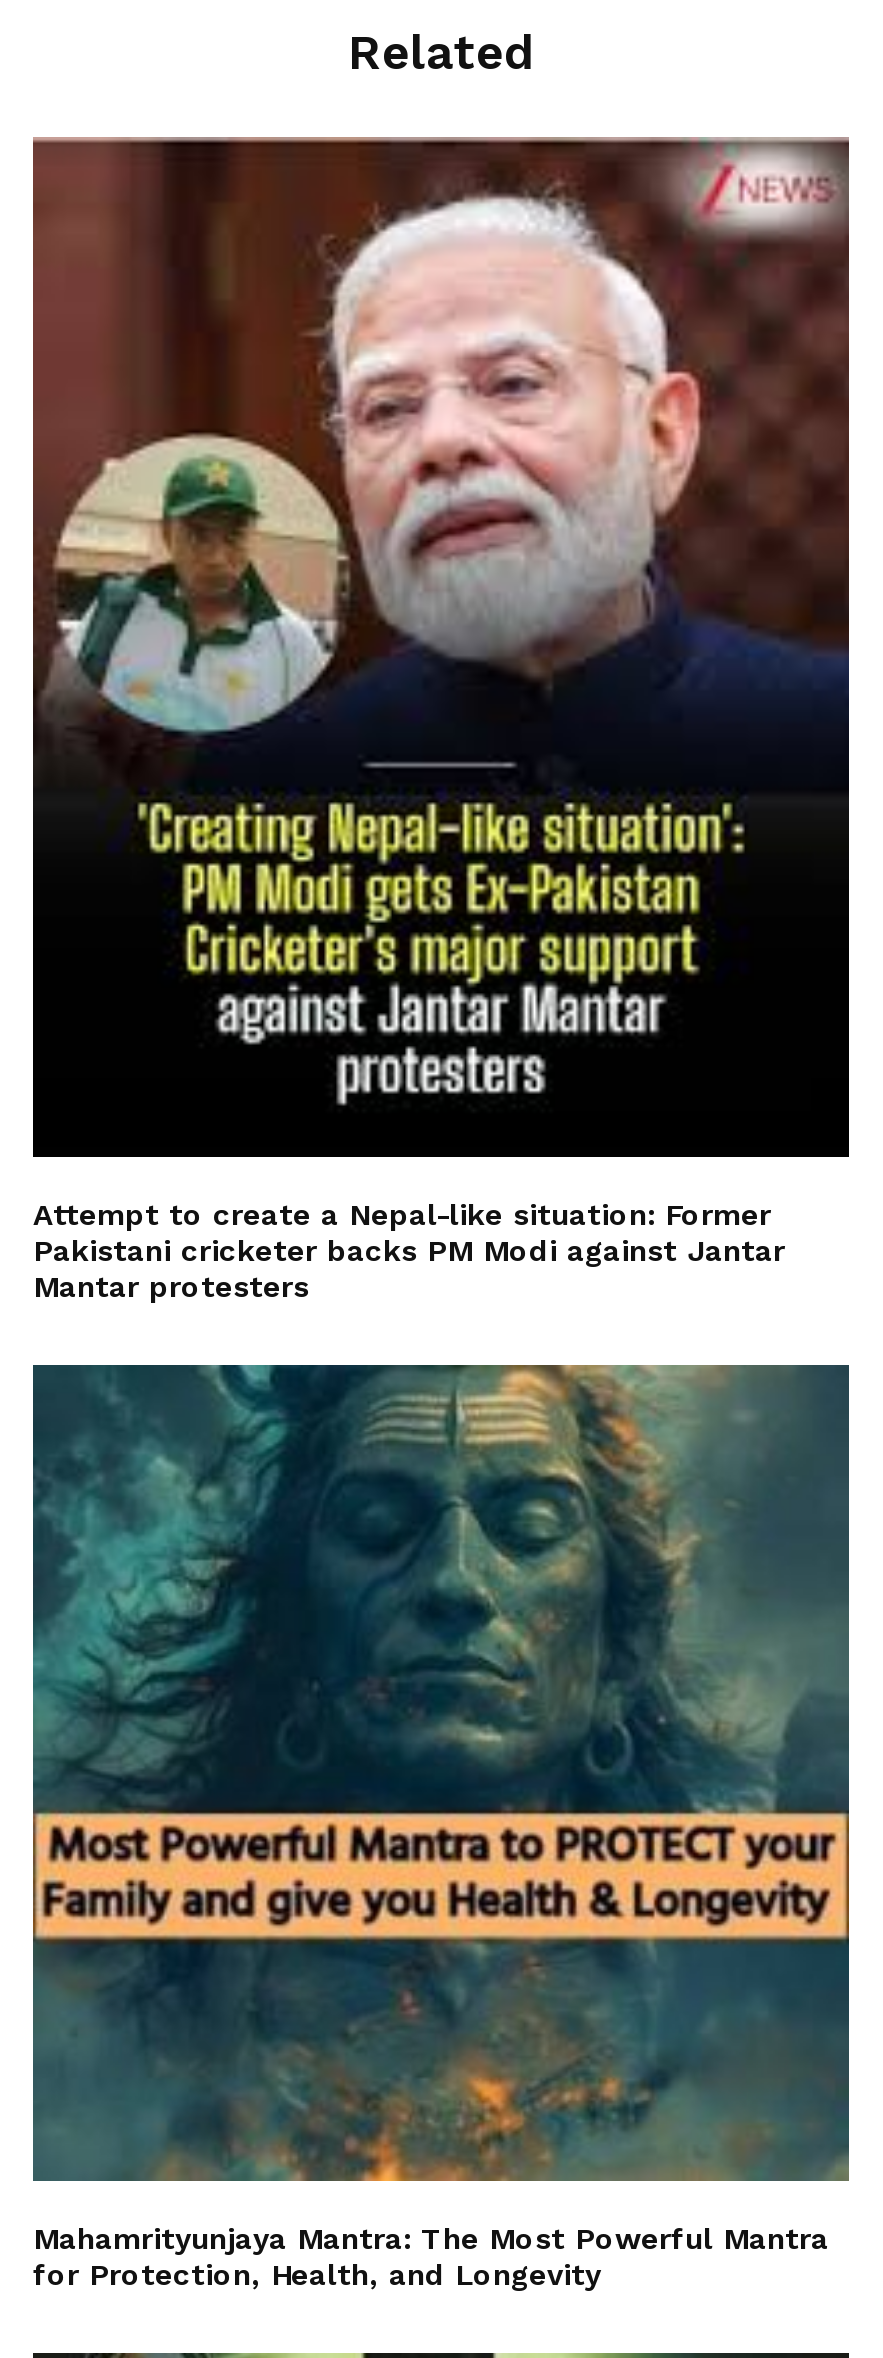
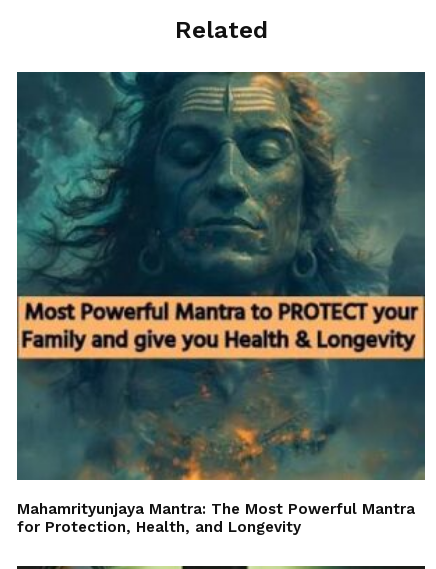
- [image]
- Attempt to create a Nepal-like situation: Former
- Pakistani cricketer backs PM Modi against Jantar
- Mantar protesters
